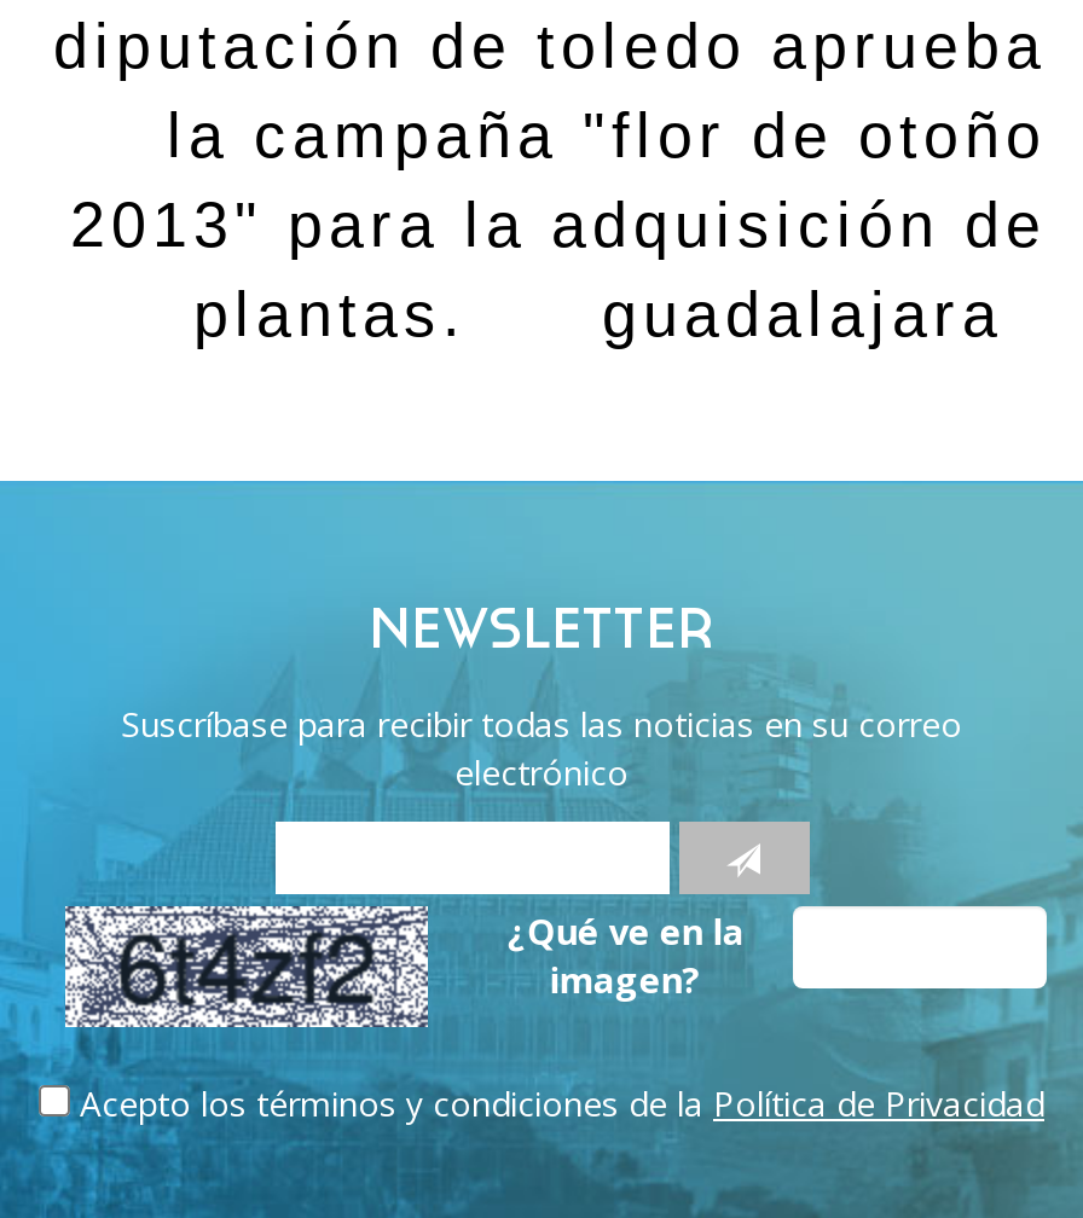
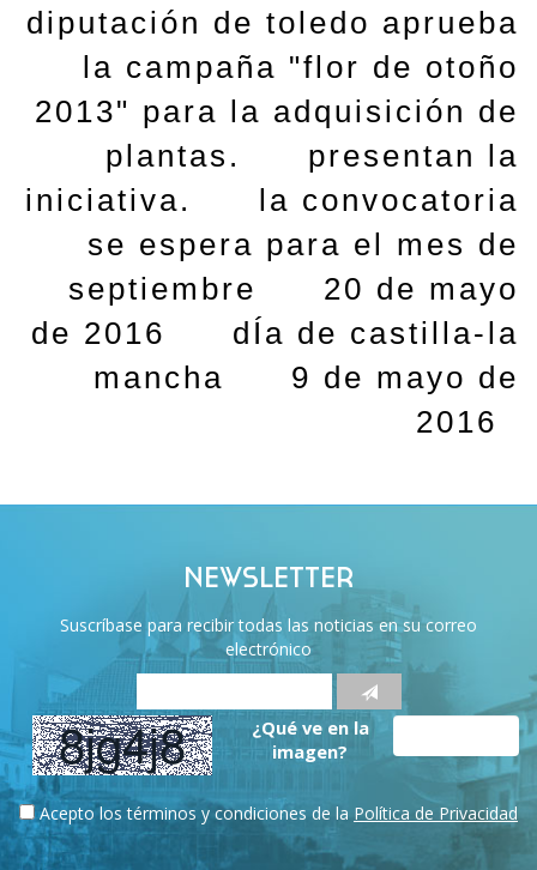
- guadalajara
+ presentan la
+ iniciativa.
+ la convocatoria
+ se espera para el mes de
+ septiembre
+ 20 de mayo
+ de 2016
+ dÍa de castilla-la
+ mancha
+ 9 de mayo de
+ 2016

- [image]
+ [image]
